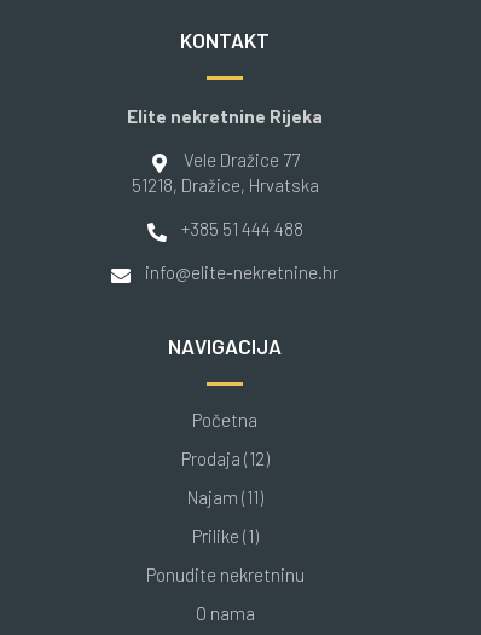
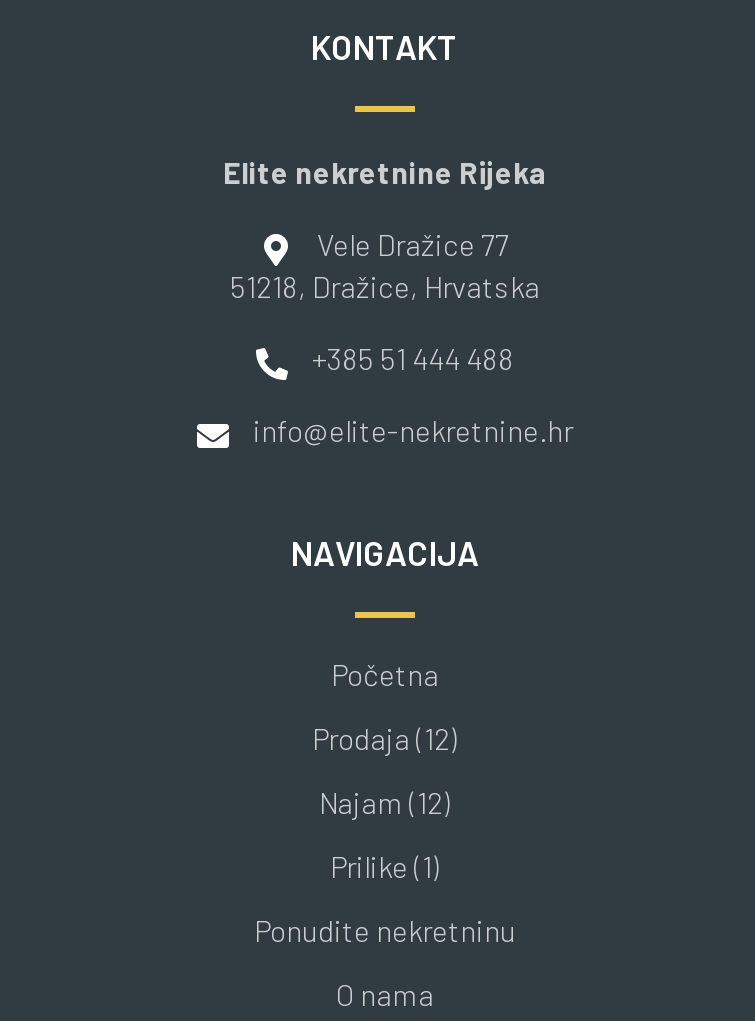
- Najam (11)
+ Najam (12)
